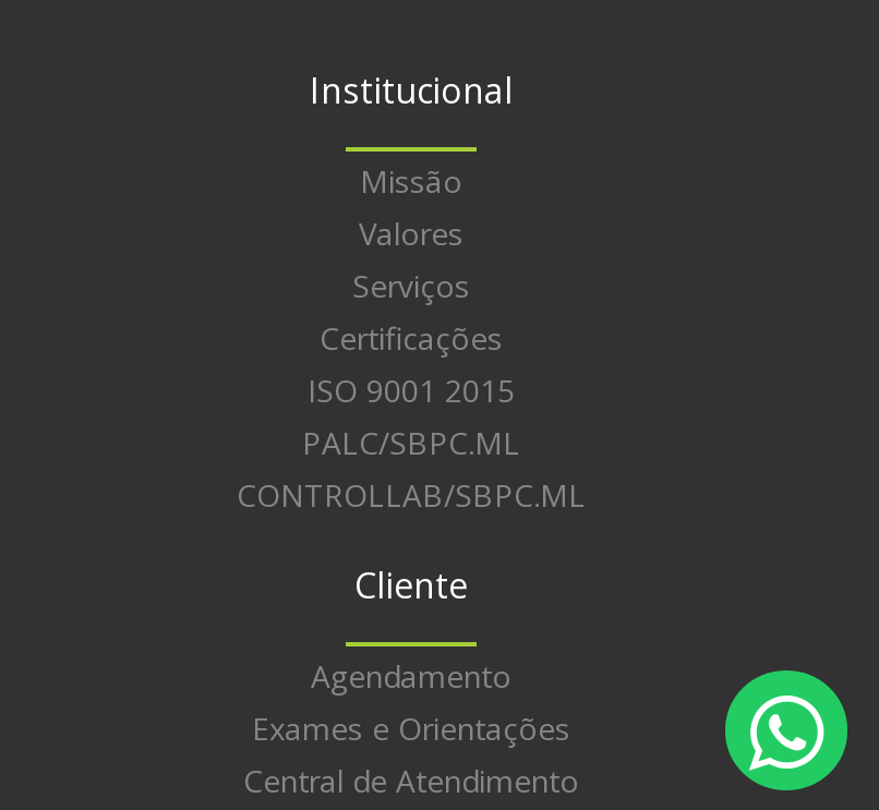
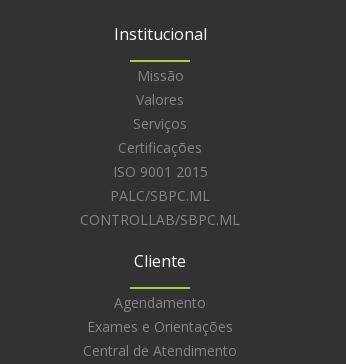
- [image]
